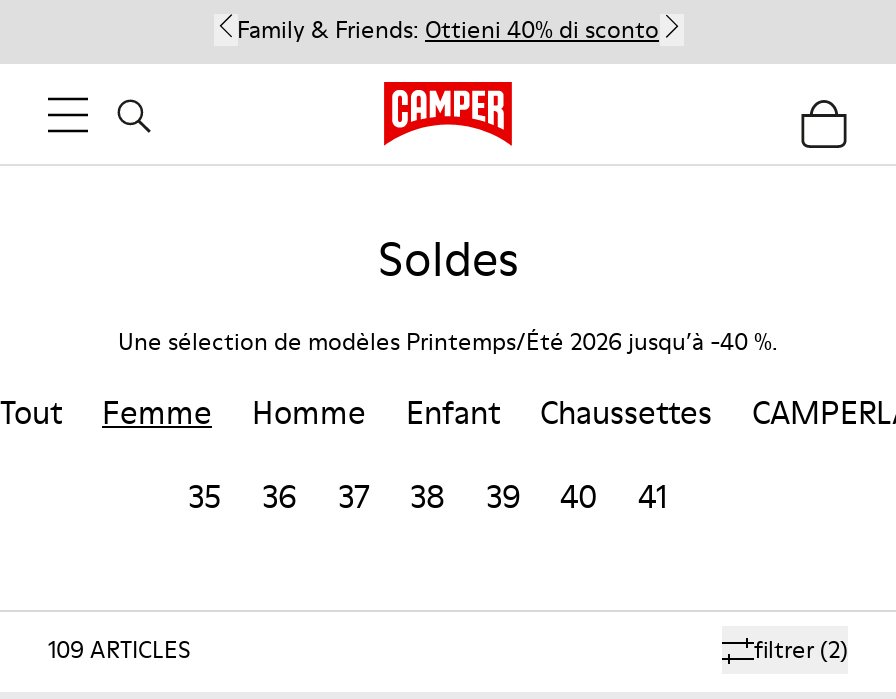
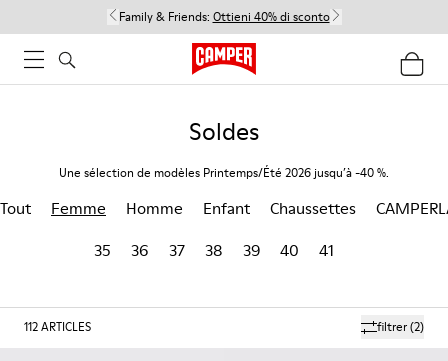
- 109 ARTICLES
+ 112 ARTICLES
